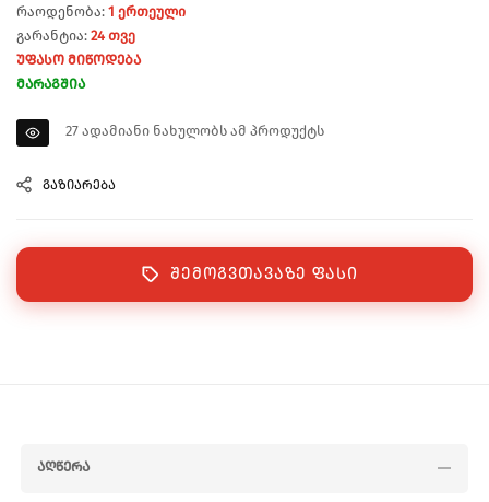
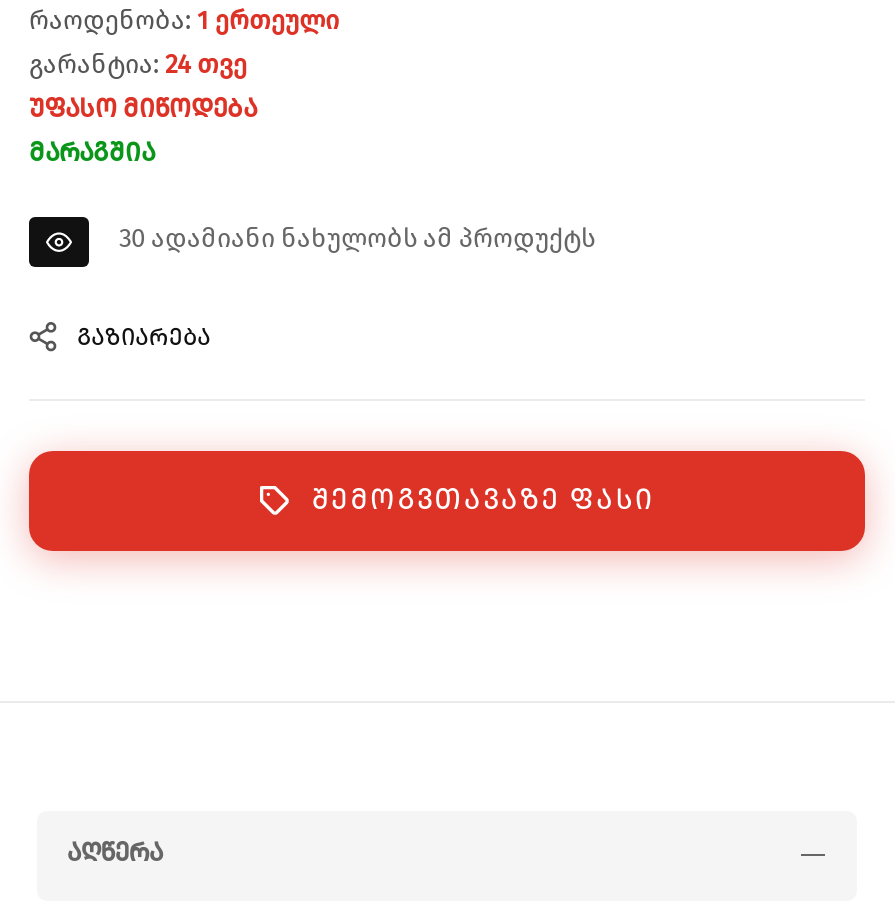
- 27 ადამიანი ნახულობს ამ პროდუქტს
+ 30 ადამიანი ნახულობს ამ პროდუქტს
